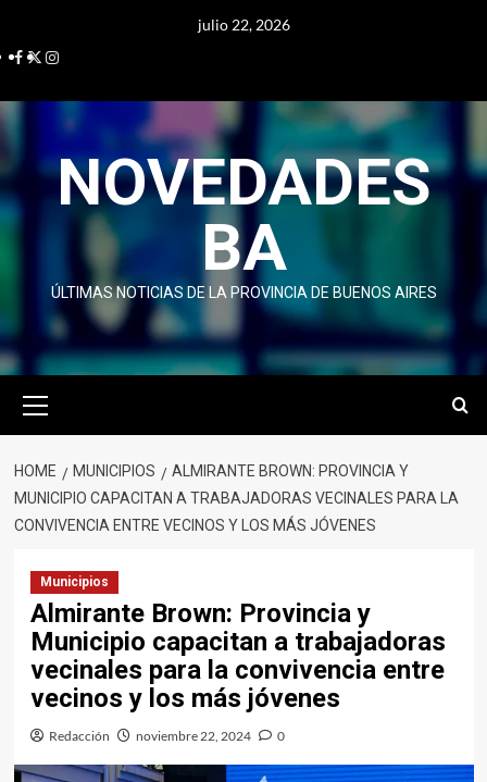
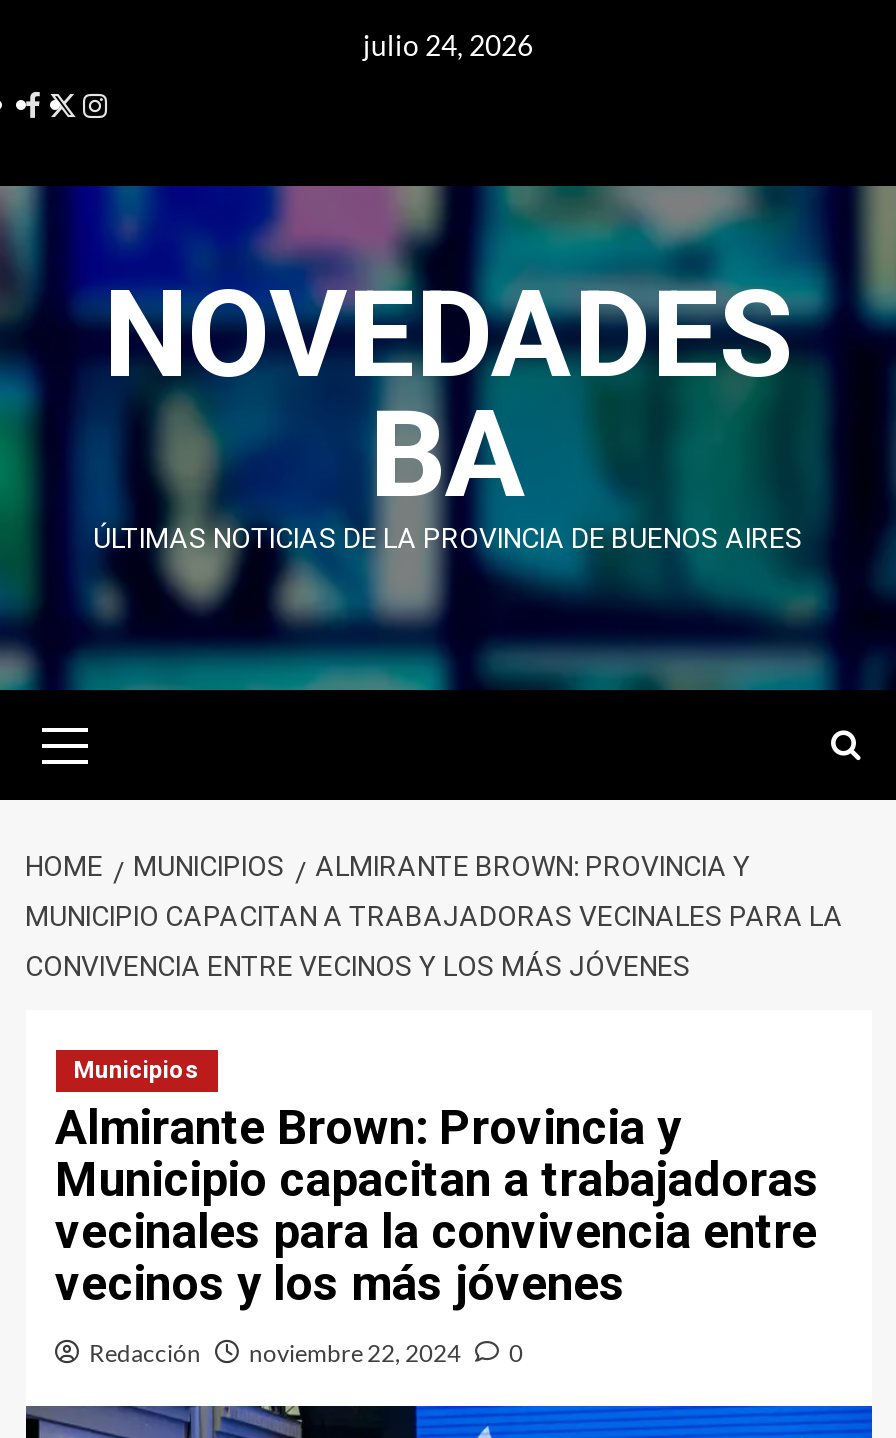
- julio 22, 2026
+ julio 24, 2026
